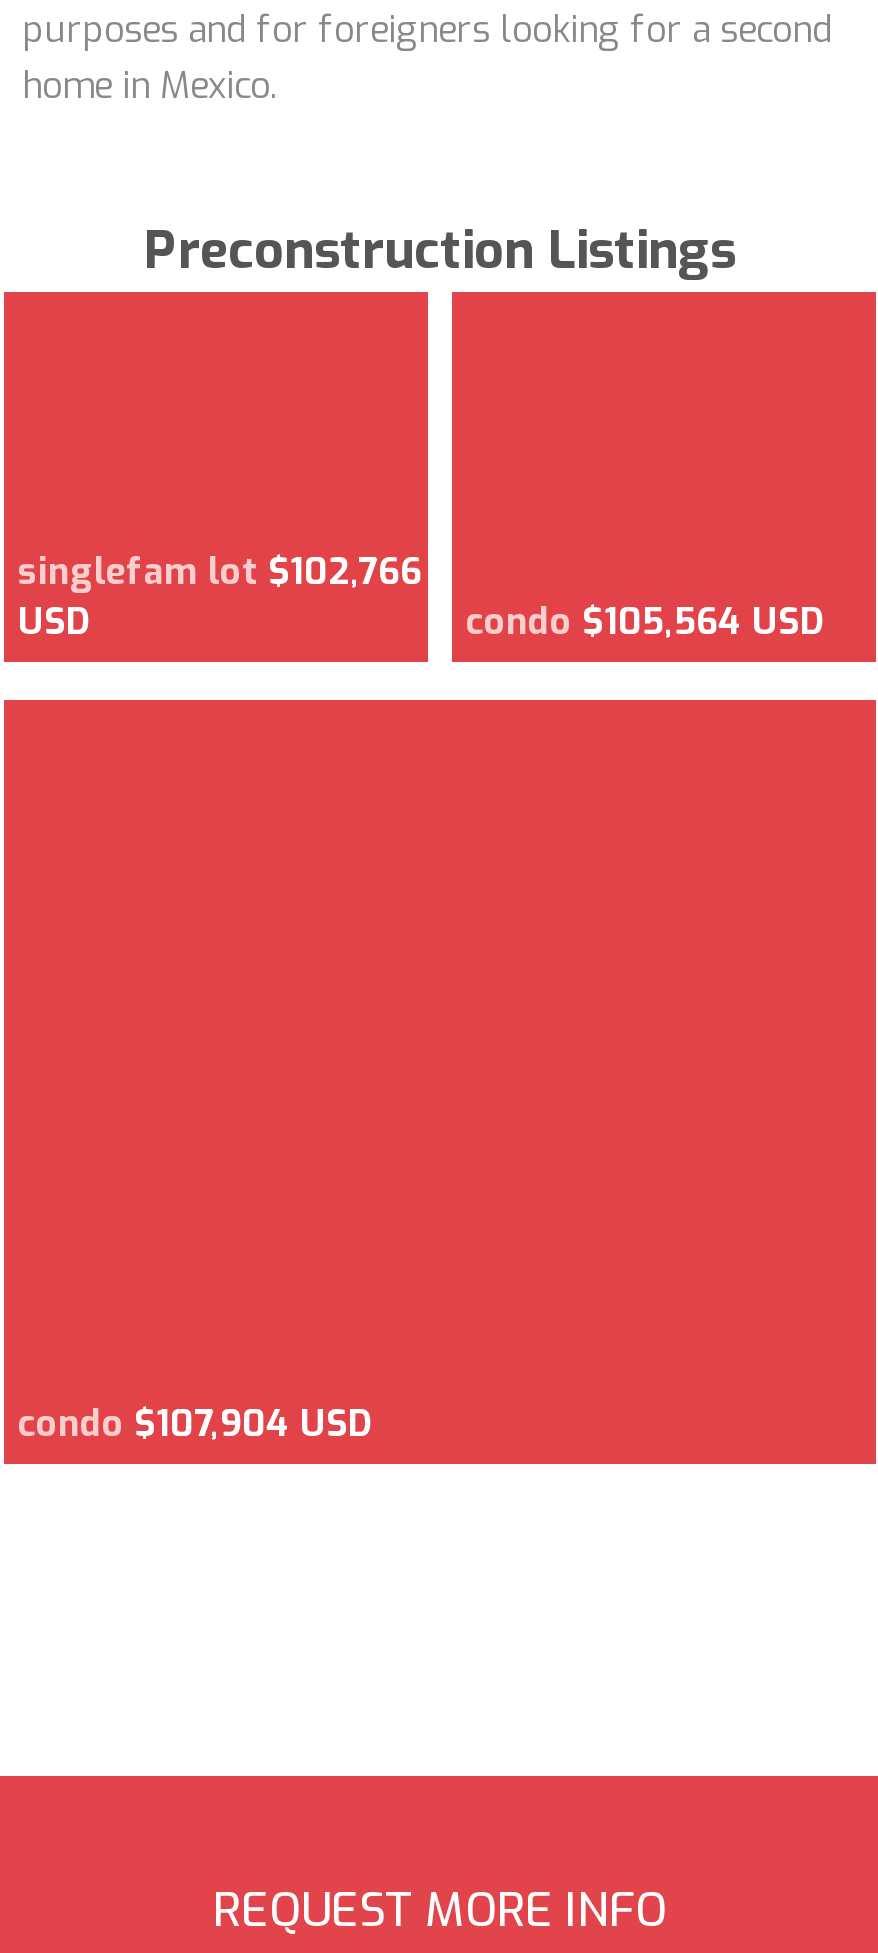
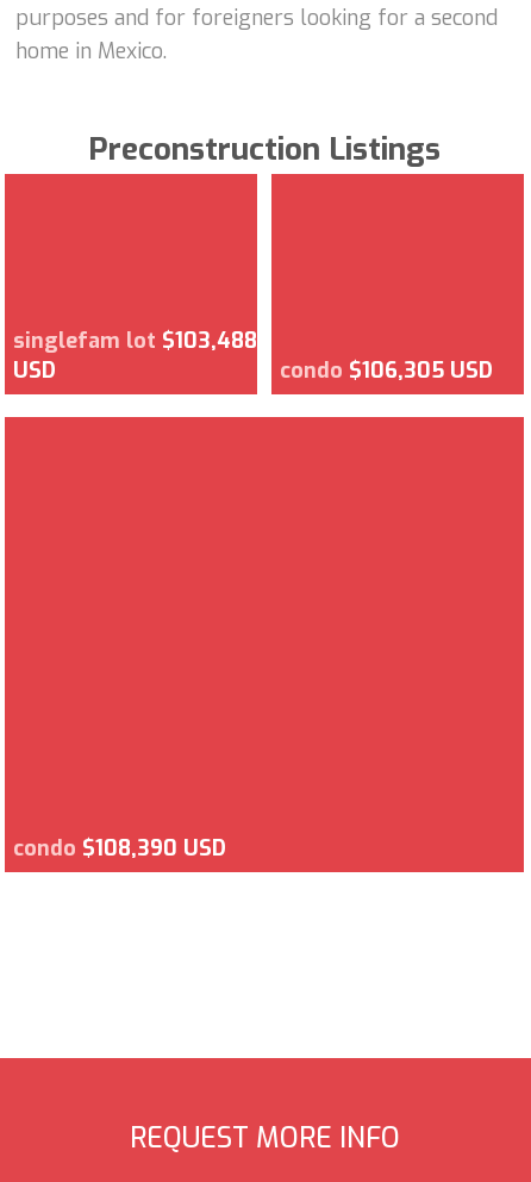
- singlefam lot $102,766
+ singlefam lot $103,488

- condo $105,564 USD
+ condo $106,305 USD

- condo $107,904 USD
+ condo $108,390 USD
